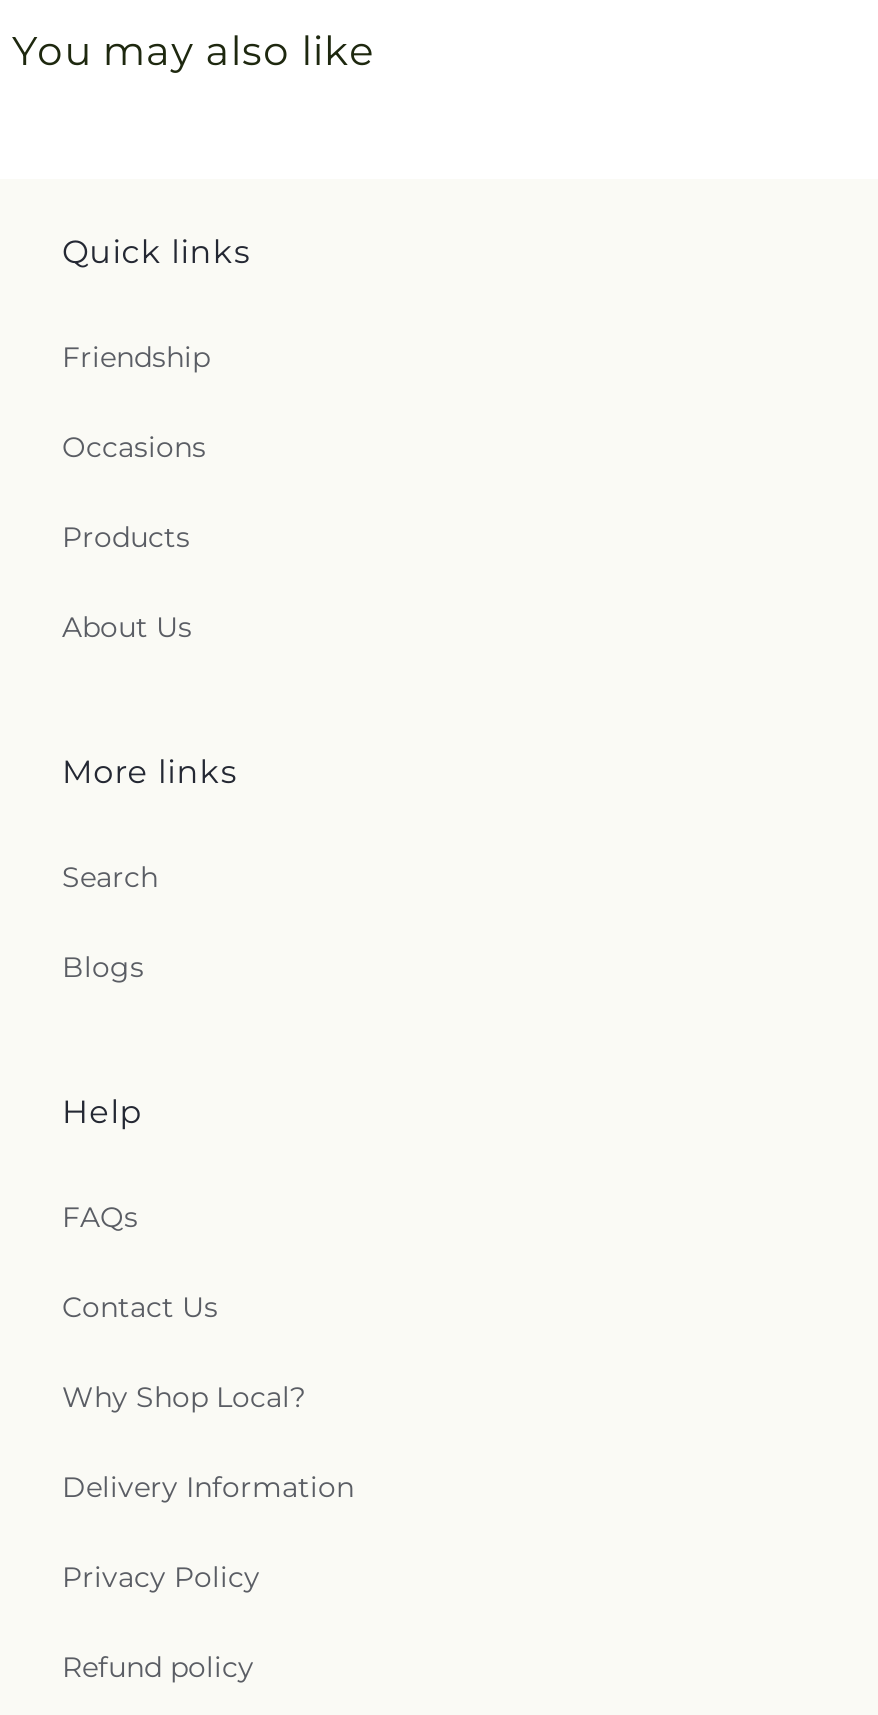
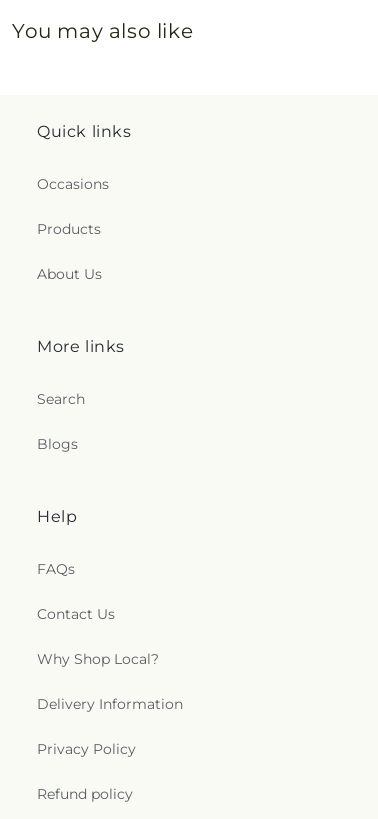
- Friendship
